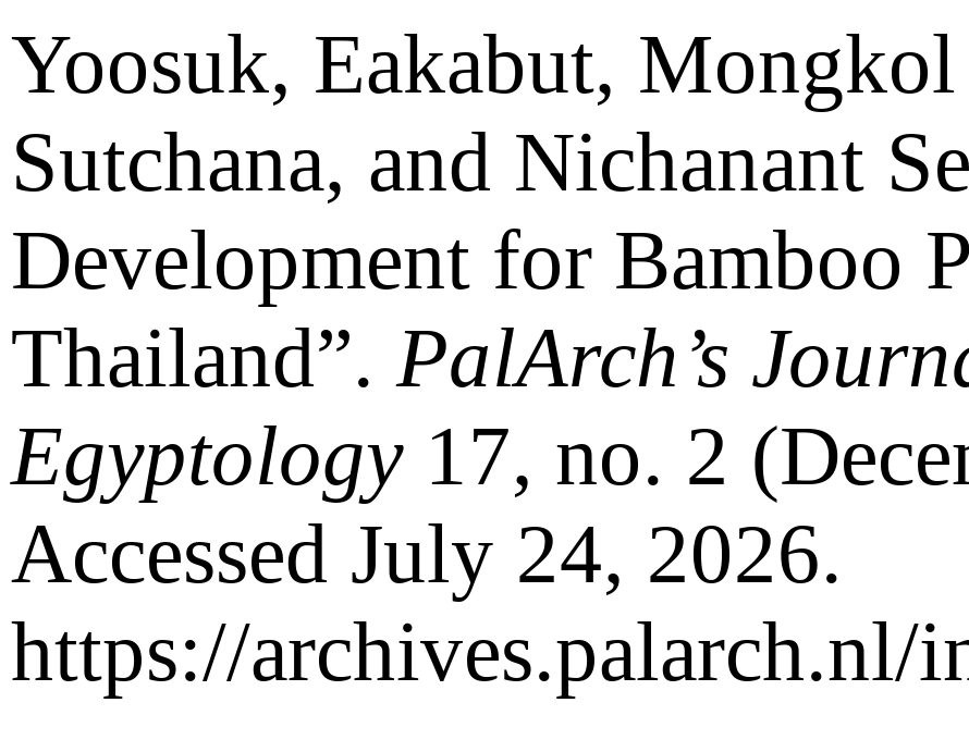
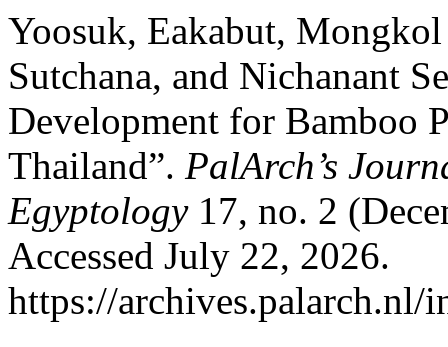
- Accessed July 24, 2026.
+ Accessed July 22, 2026.
